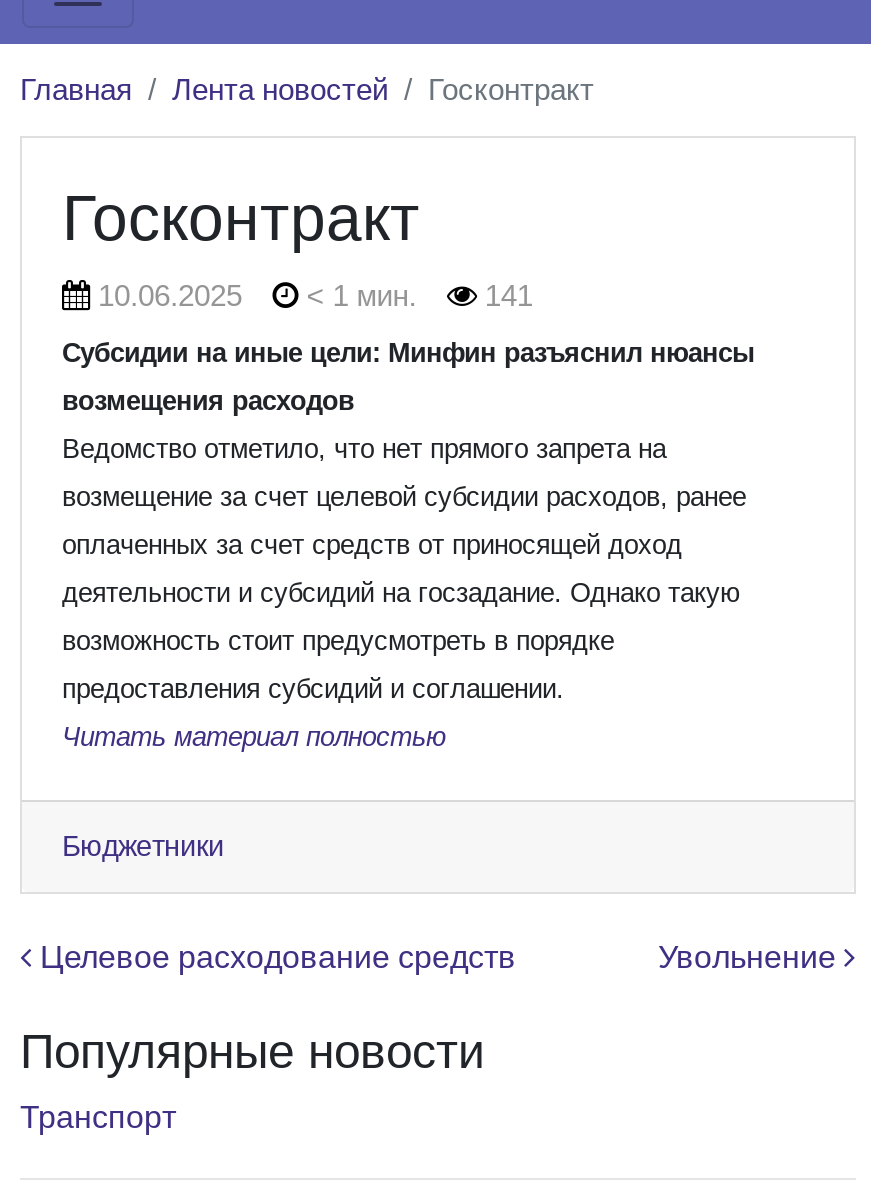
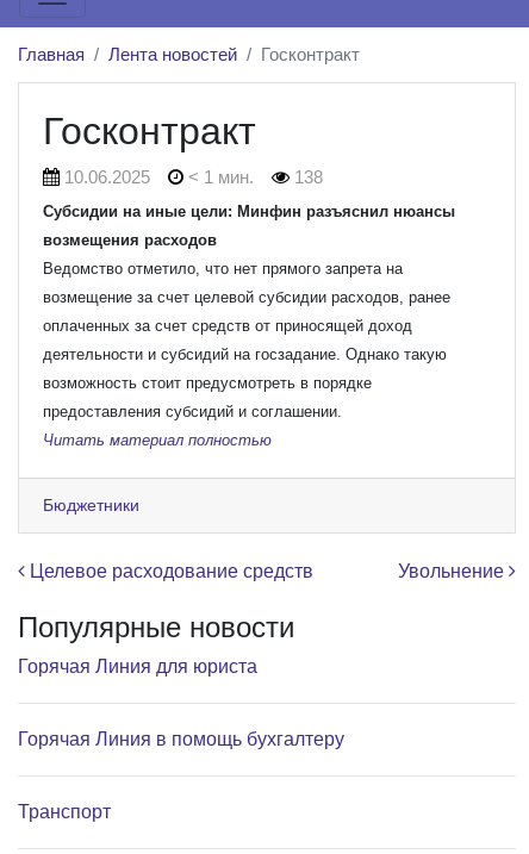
- 10.06.2025 < 1 мин. 141
+ 10.06.2025 < 1 мин. 138

+ Горячая Линия для юриста

+ Горячая Линия в помощь бухгалтеру
